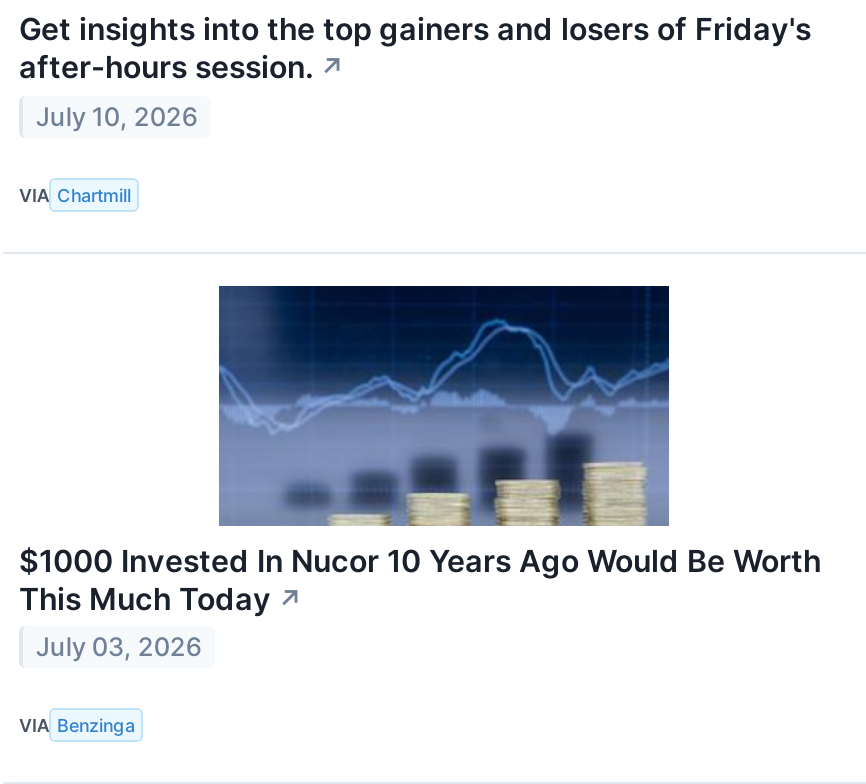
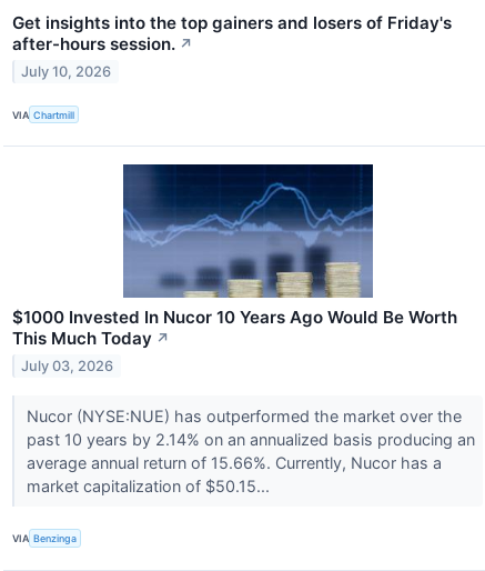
+ Nucor (NYSE:NUE) has outperformed the market over the
+ past 10 years by 2.14% on an annualized basis producing an
+ average annual return of 15.66%. Currently, Nucor has a
+ market capitalization of $50.15...
